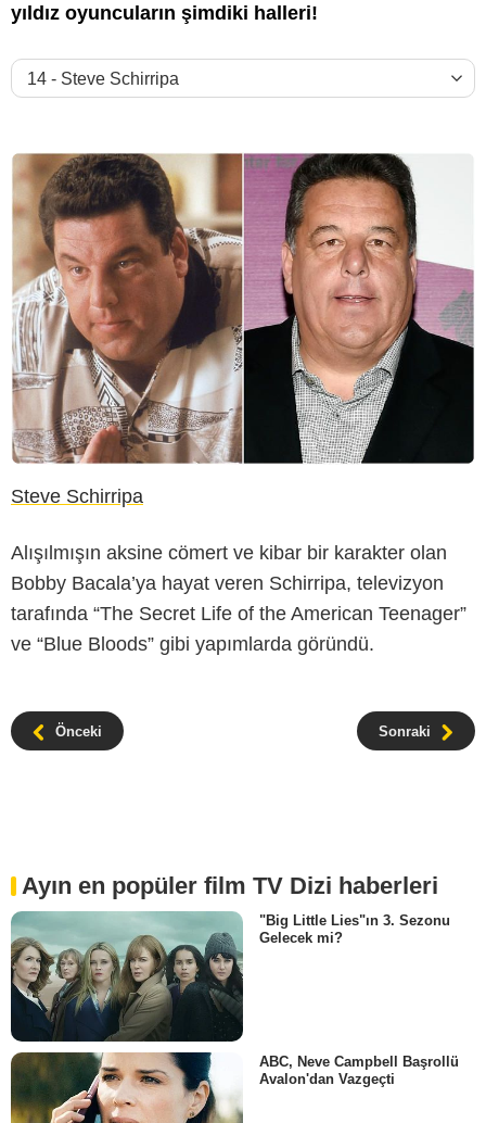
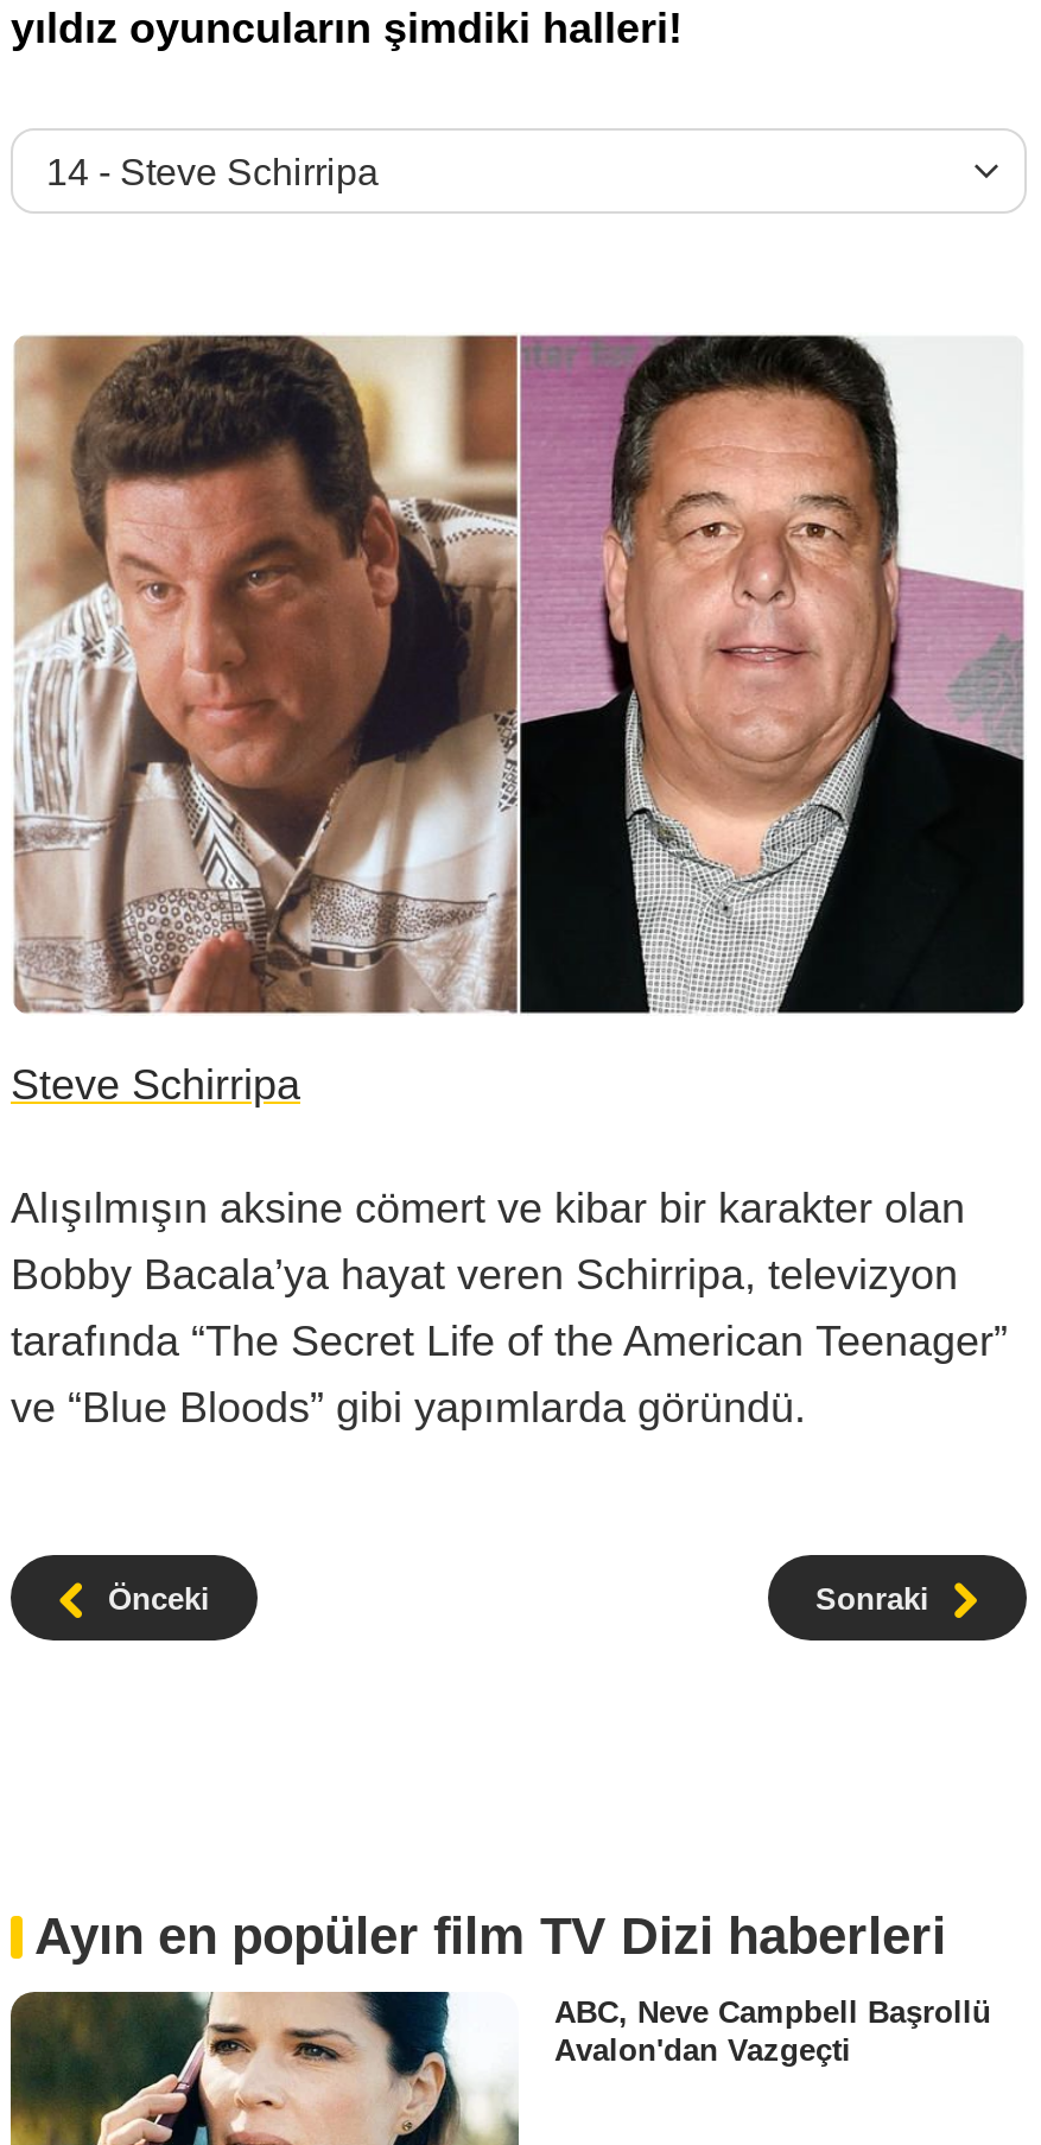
- [image]
- "Big Little Lies"ın 3. Sezonu
- Gelecek mi?
